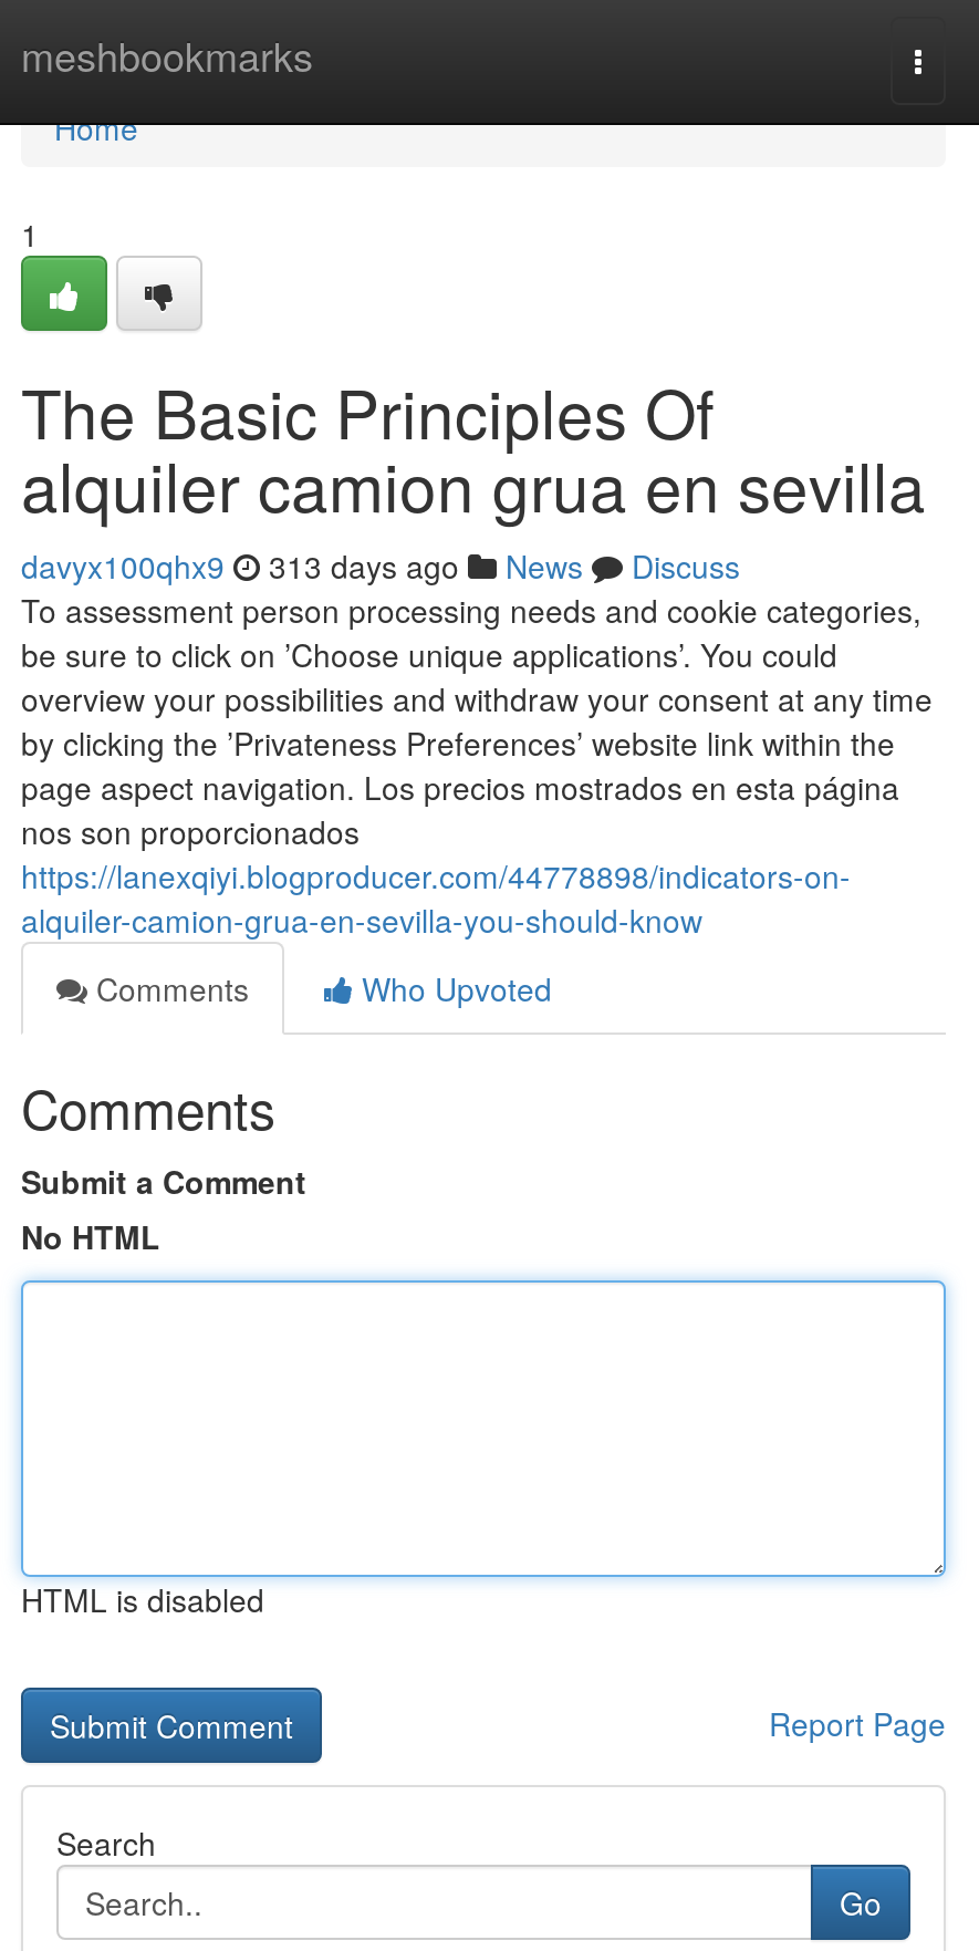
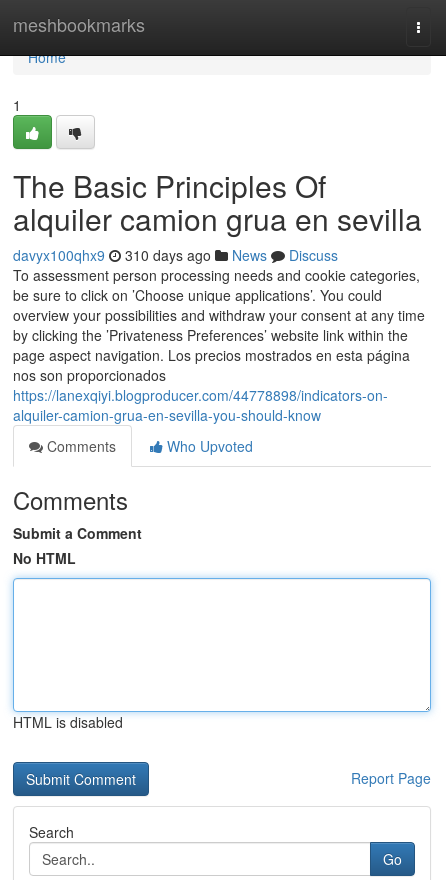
- davyx100qhx9 313 days ago News Discuss
+ davyx100qhx9 310 days ago News Discuss
